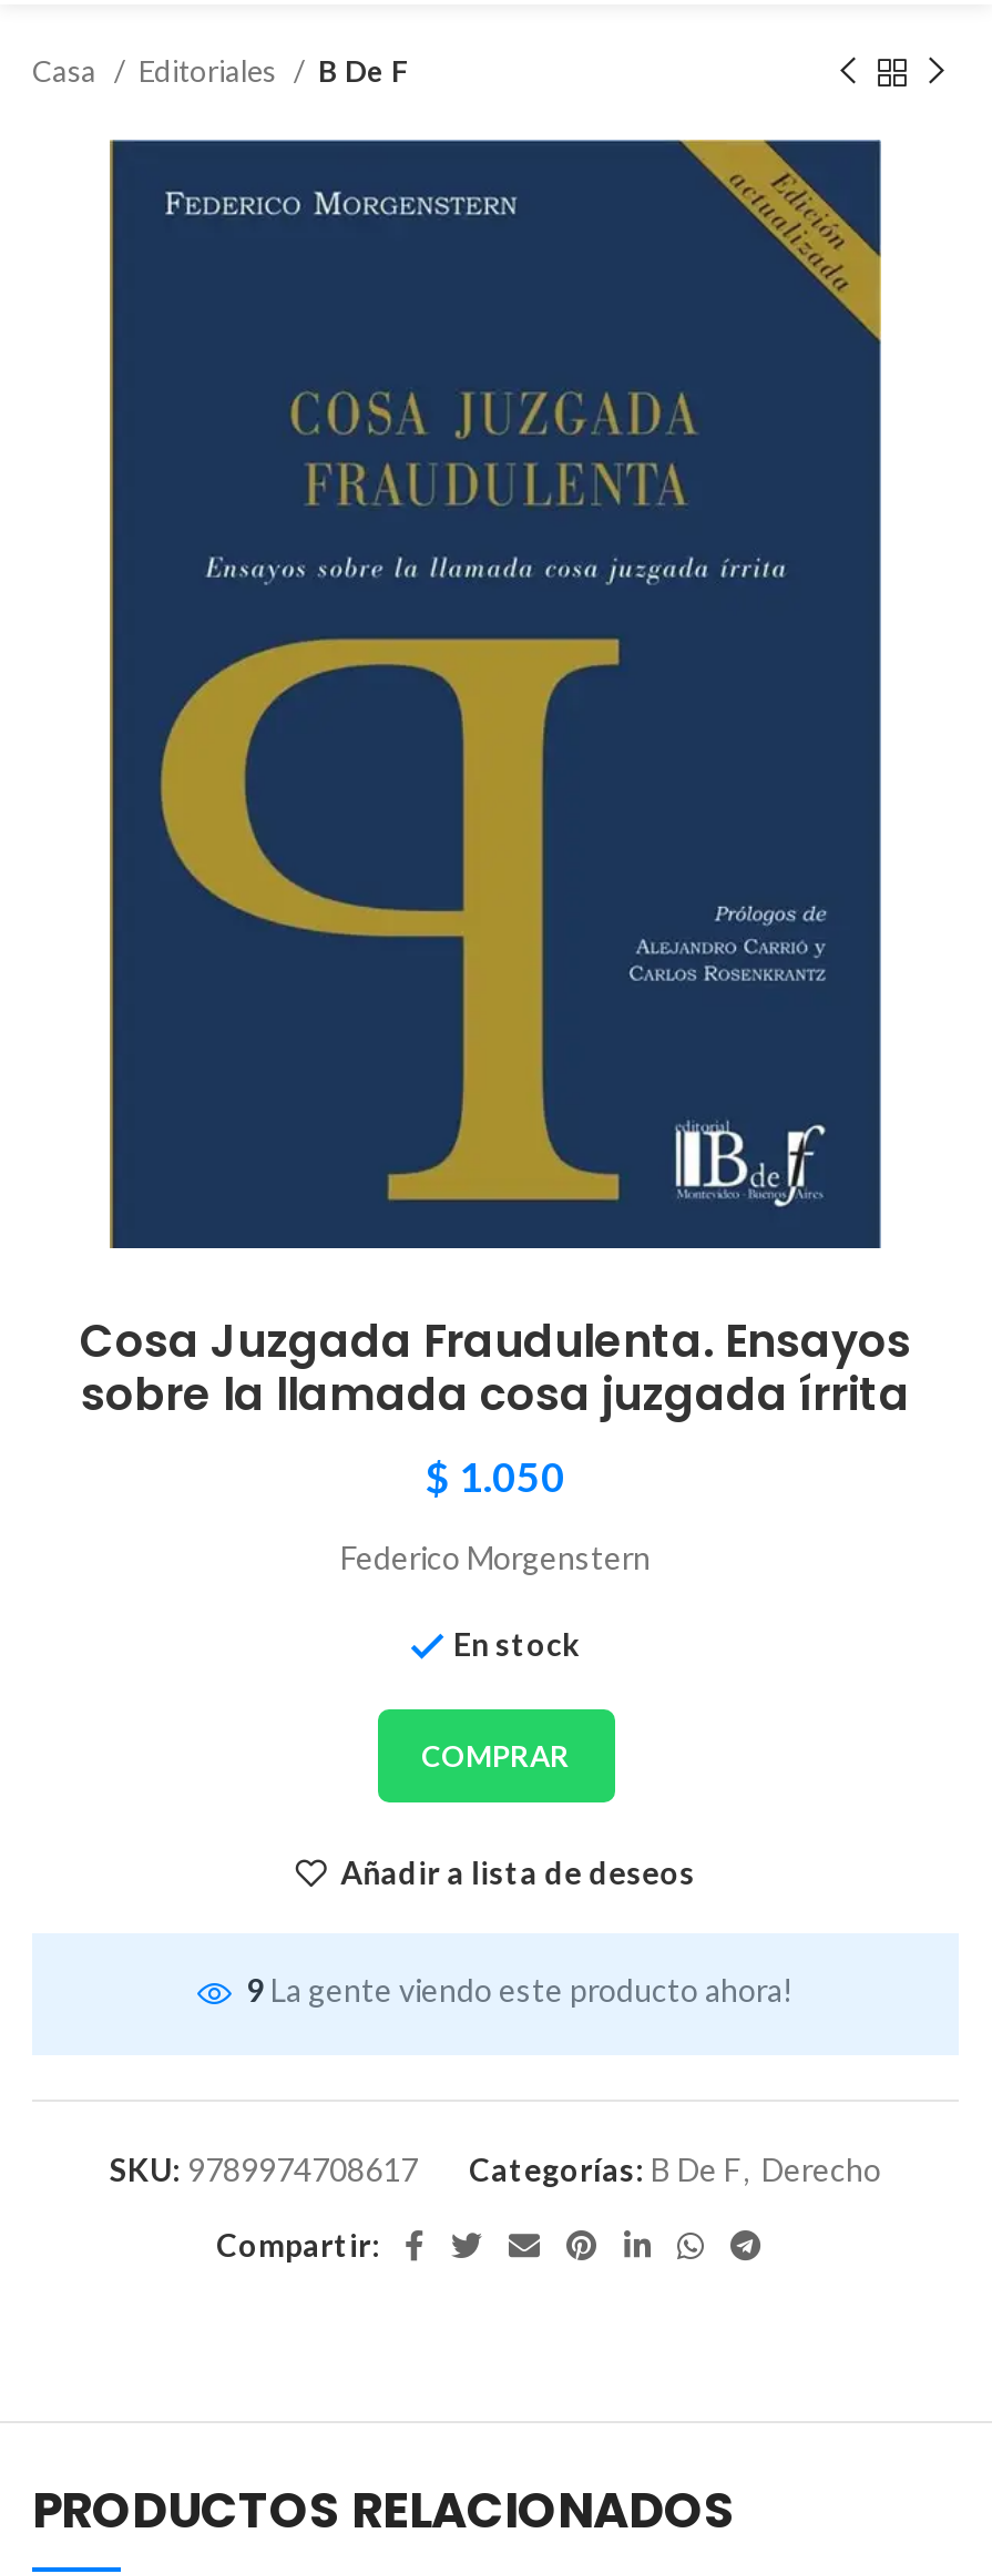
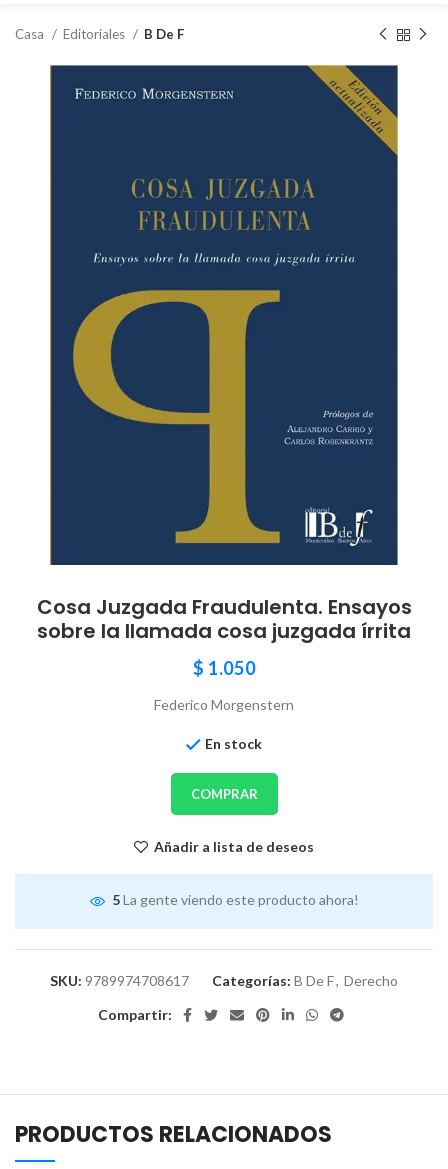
- 9 La gente viendo este producto ahora!
+ 5 La gente viendo este producto ahora!
